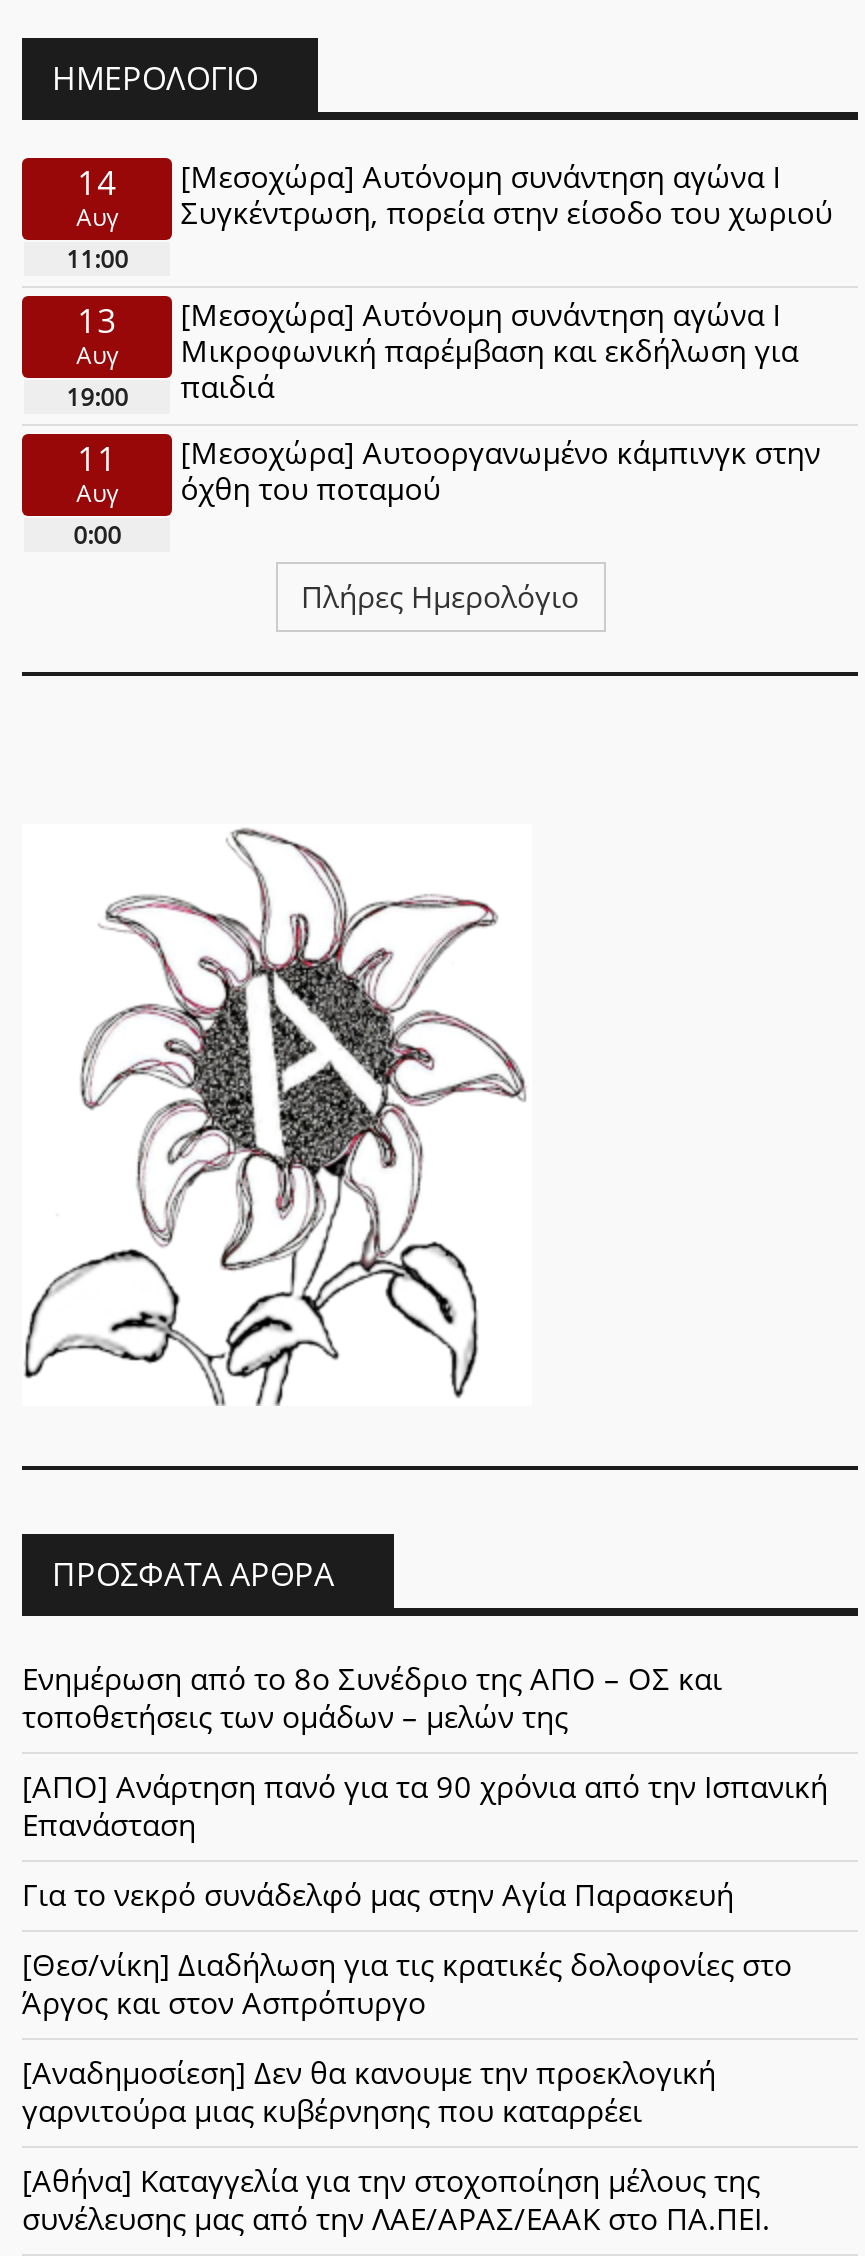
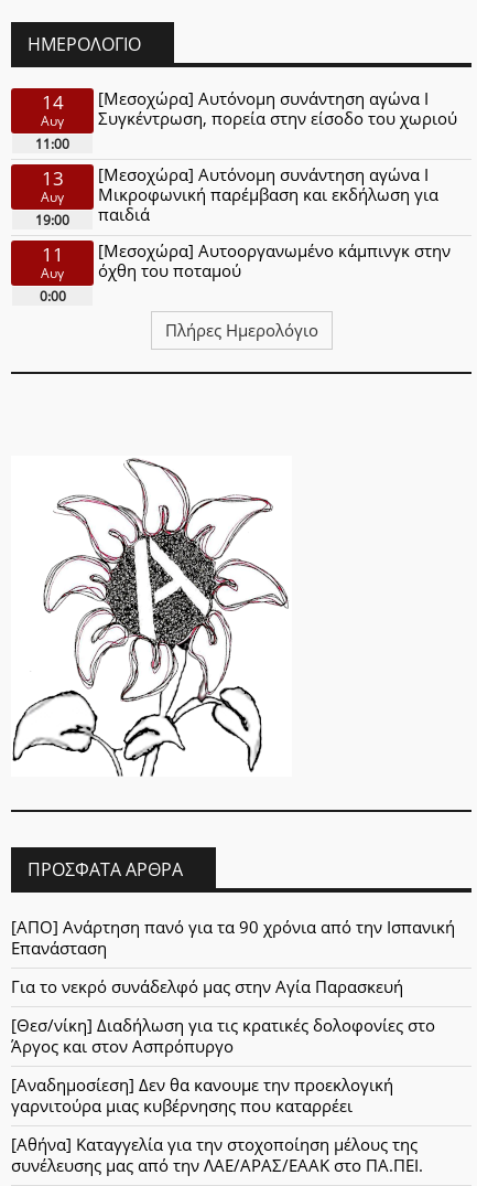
- Ενημέρωση από το 8ο Συνέδριο της ΑΠΟ – ΟΣ και
- τοποθετήσεις των ομάδων – μελών της
